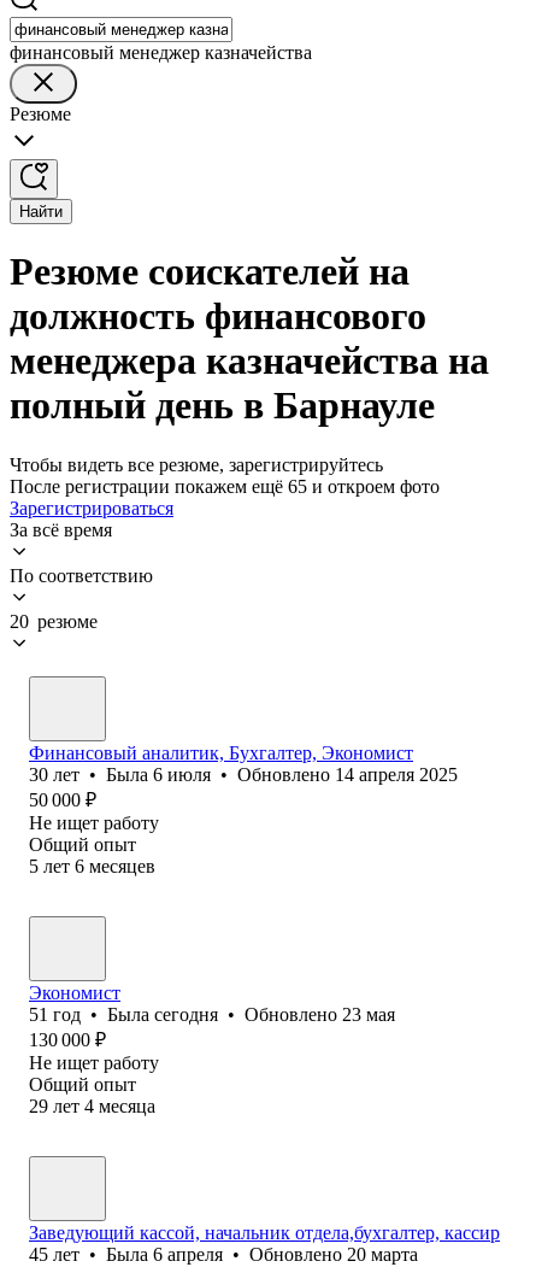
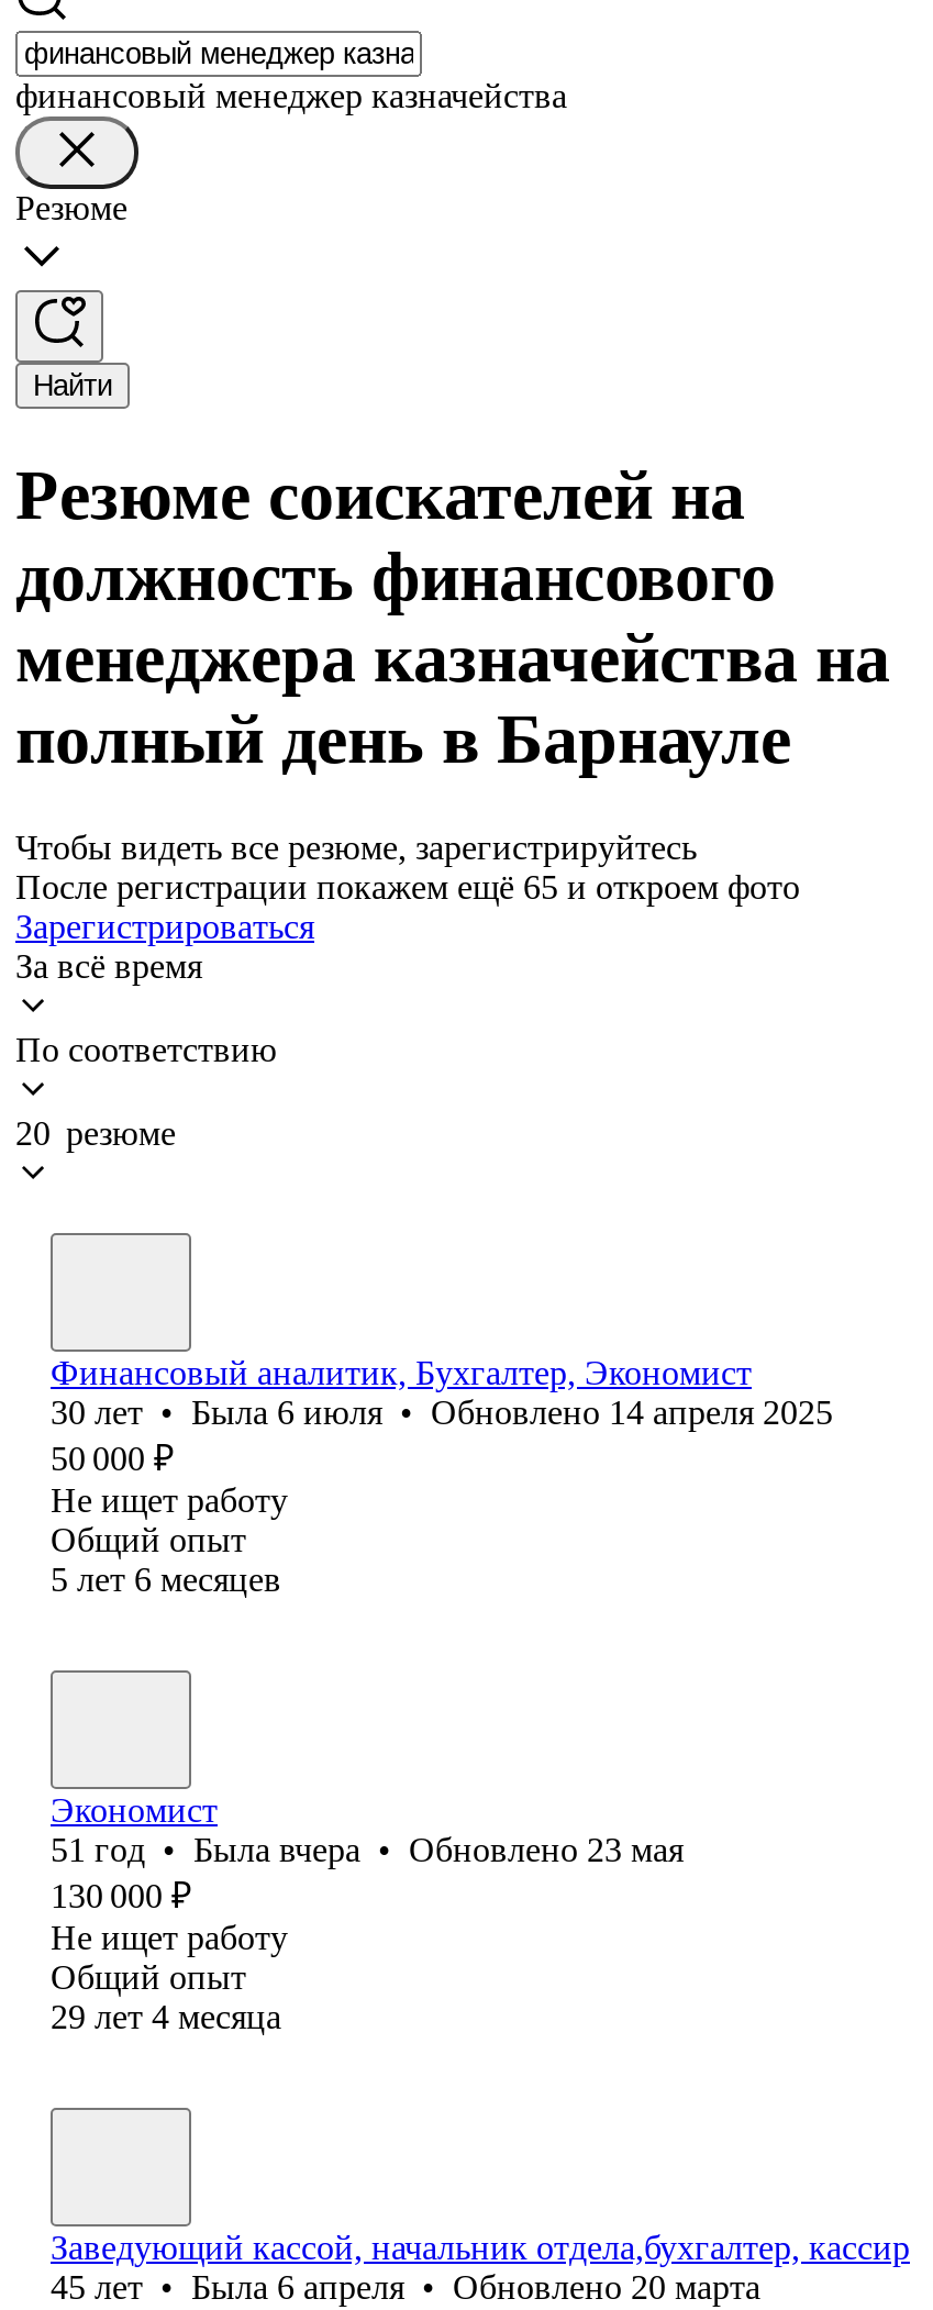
- 51 год • Была сегодня • Обновлено 23 мая
+ 51 год • Была вчера • Обновлено 23 мая
